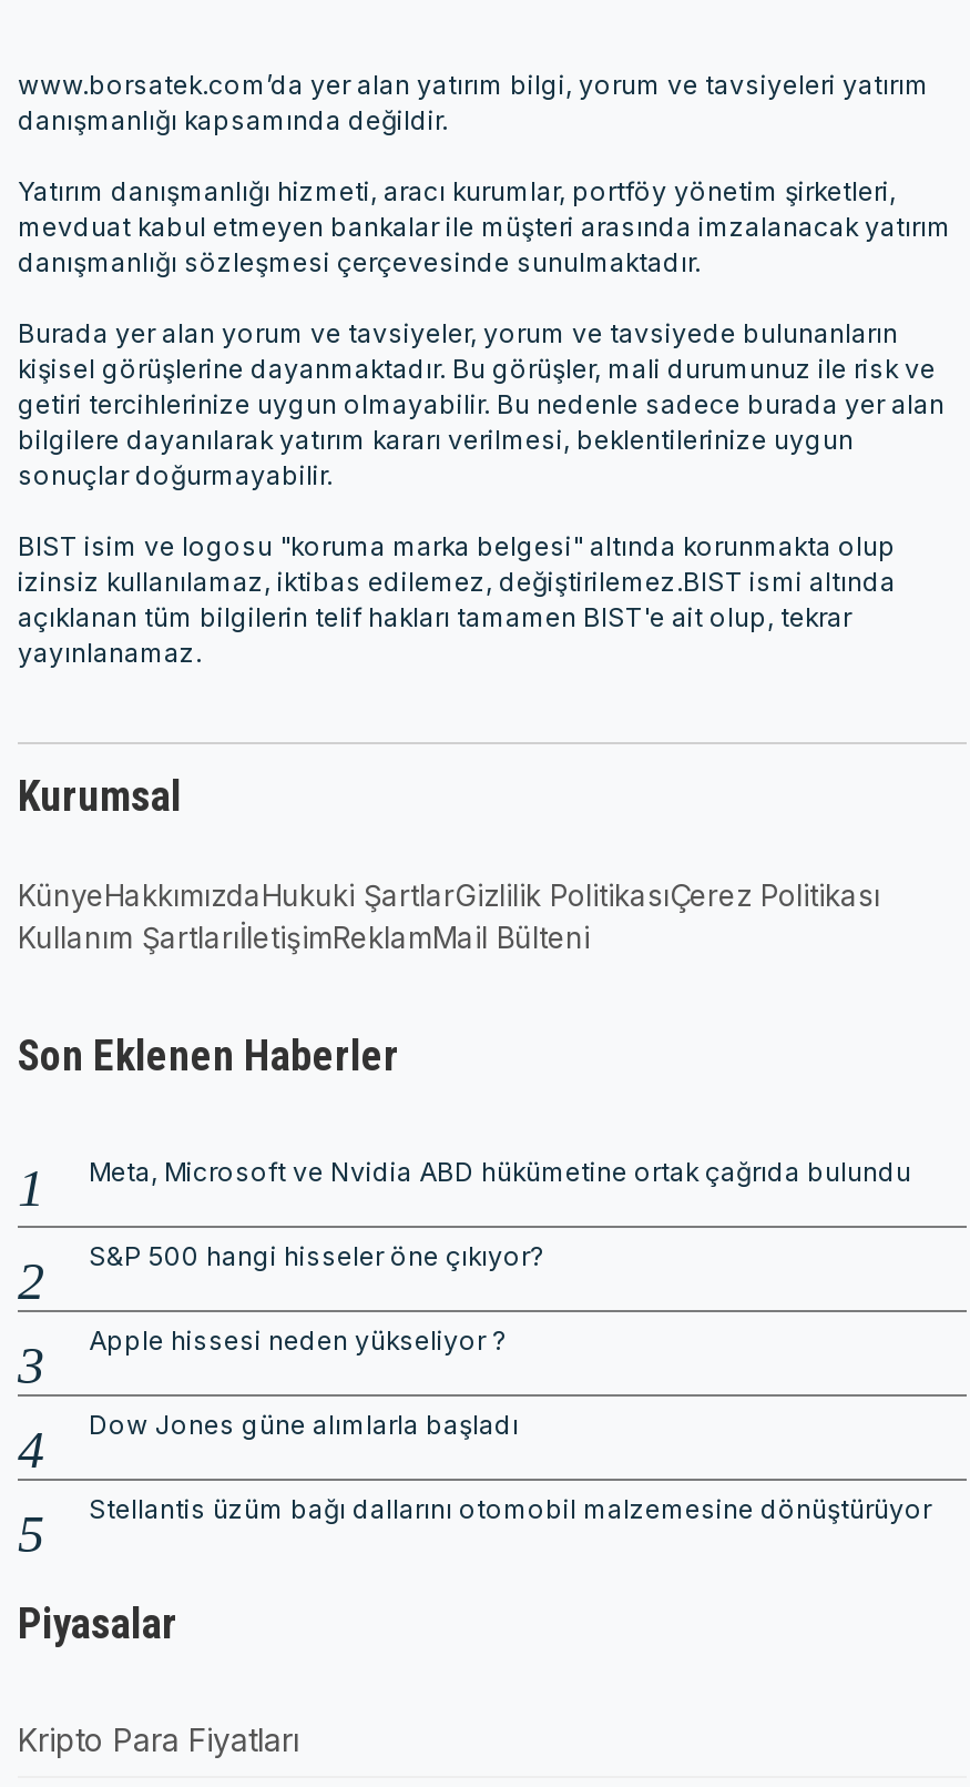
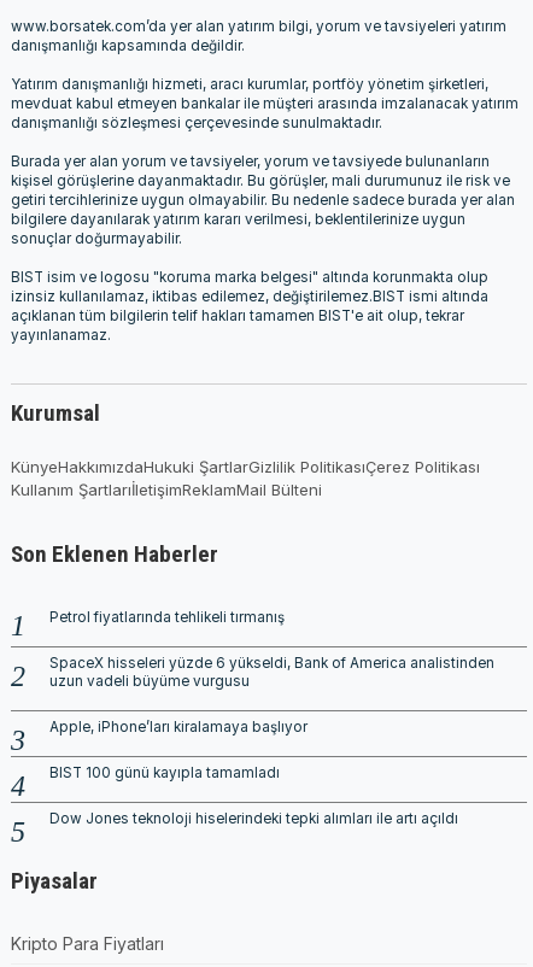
- Meta, Microsoft ve Nvidia ABD hükümetine ortak çağrıda bulundu
+ Petrol fiyatlarında tehlikeli tırmanış

- S&P 500 hangi hisseler öne çıkıyor?
+ SpaceX hisseleri yüzde 6 yükseldi, Bank of America analistinden
+ uzun vadeli büyüme vurgusu

- Apple hissesi neden yükseliyor ?
+ Apple, iPhone’ları kiralamaya başlıyor

- Dow Jones güne alımlarla başladı
+ BIST 100 günü kayıpla tamamladı

- Stellantis üzüm bağı dallarını otomobil malzemesine dönüştürüyor
+ Dow Jones teknoloji hiselerindeki tepki alımları ile artı açıldı
